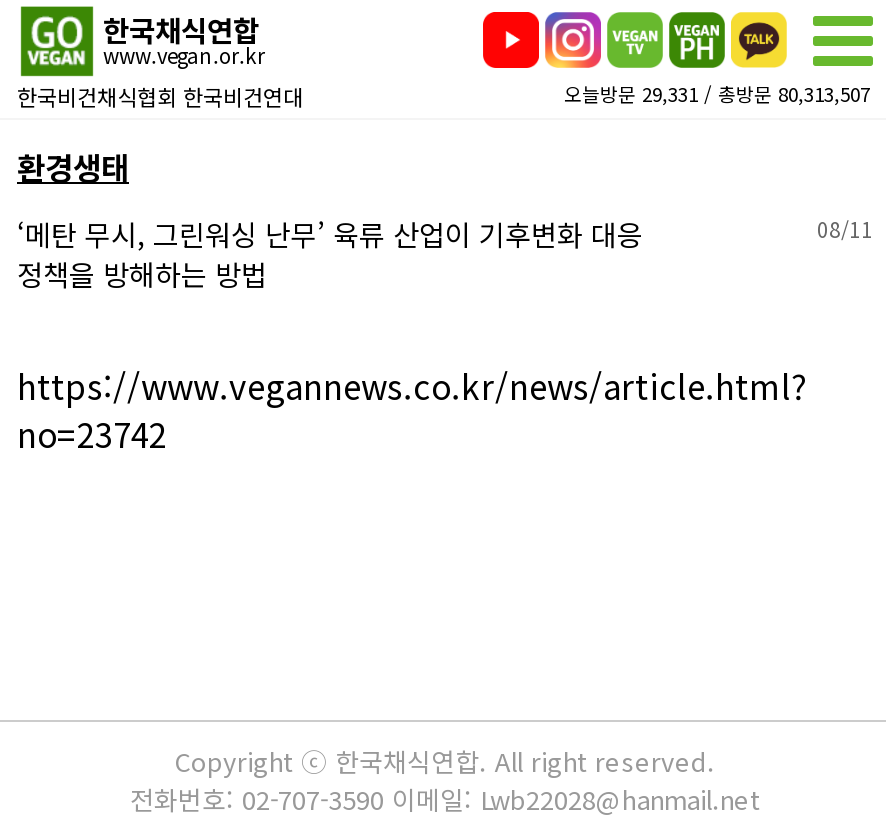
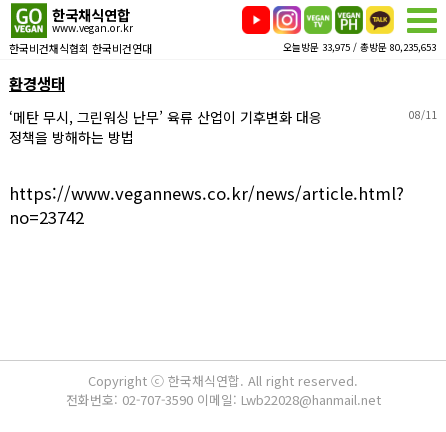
- 오늘방문 29,331 / 총방문 80,313,507
+ 오늘방문 33,975 / 총방문 80,235,653
